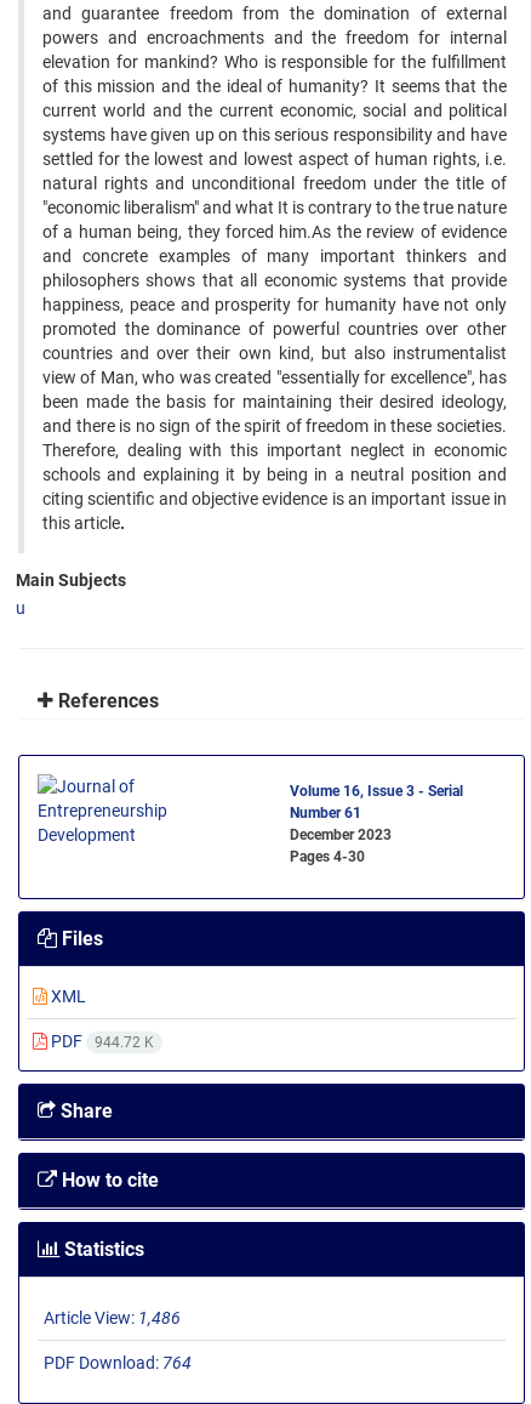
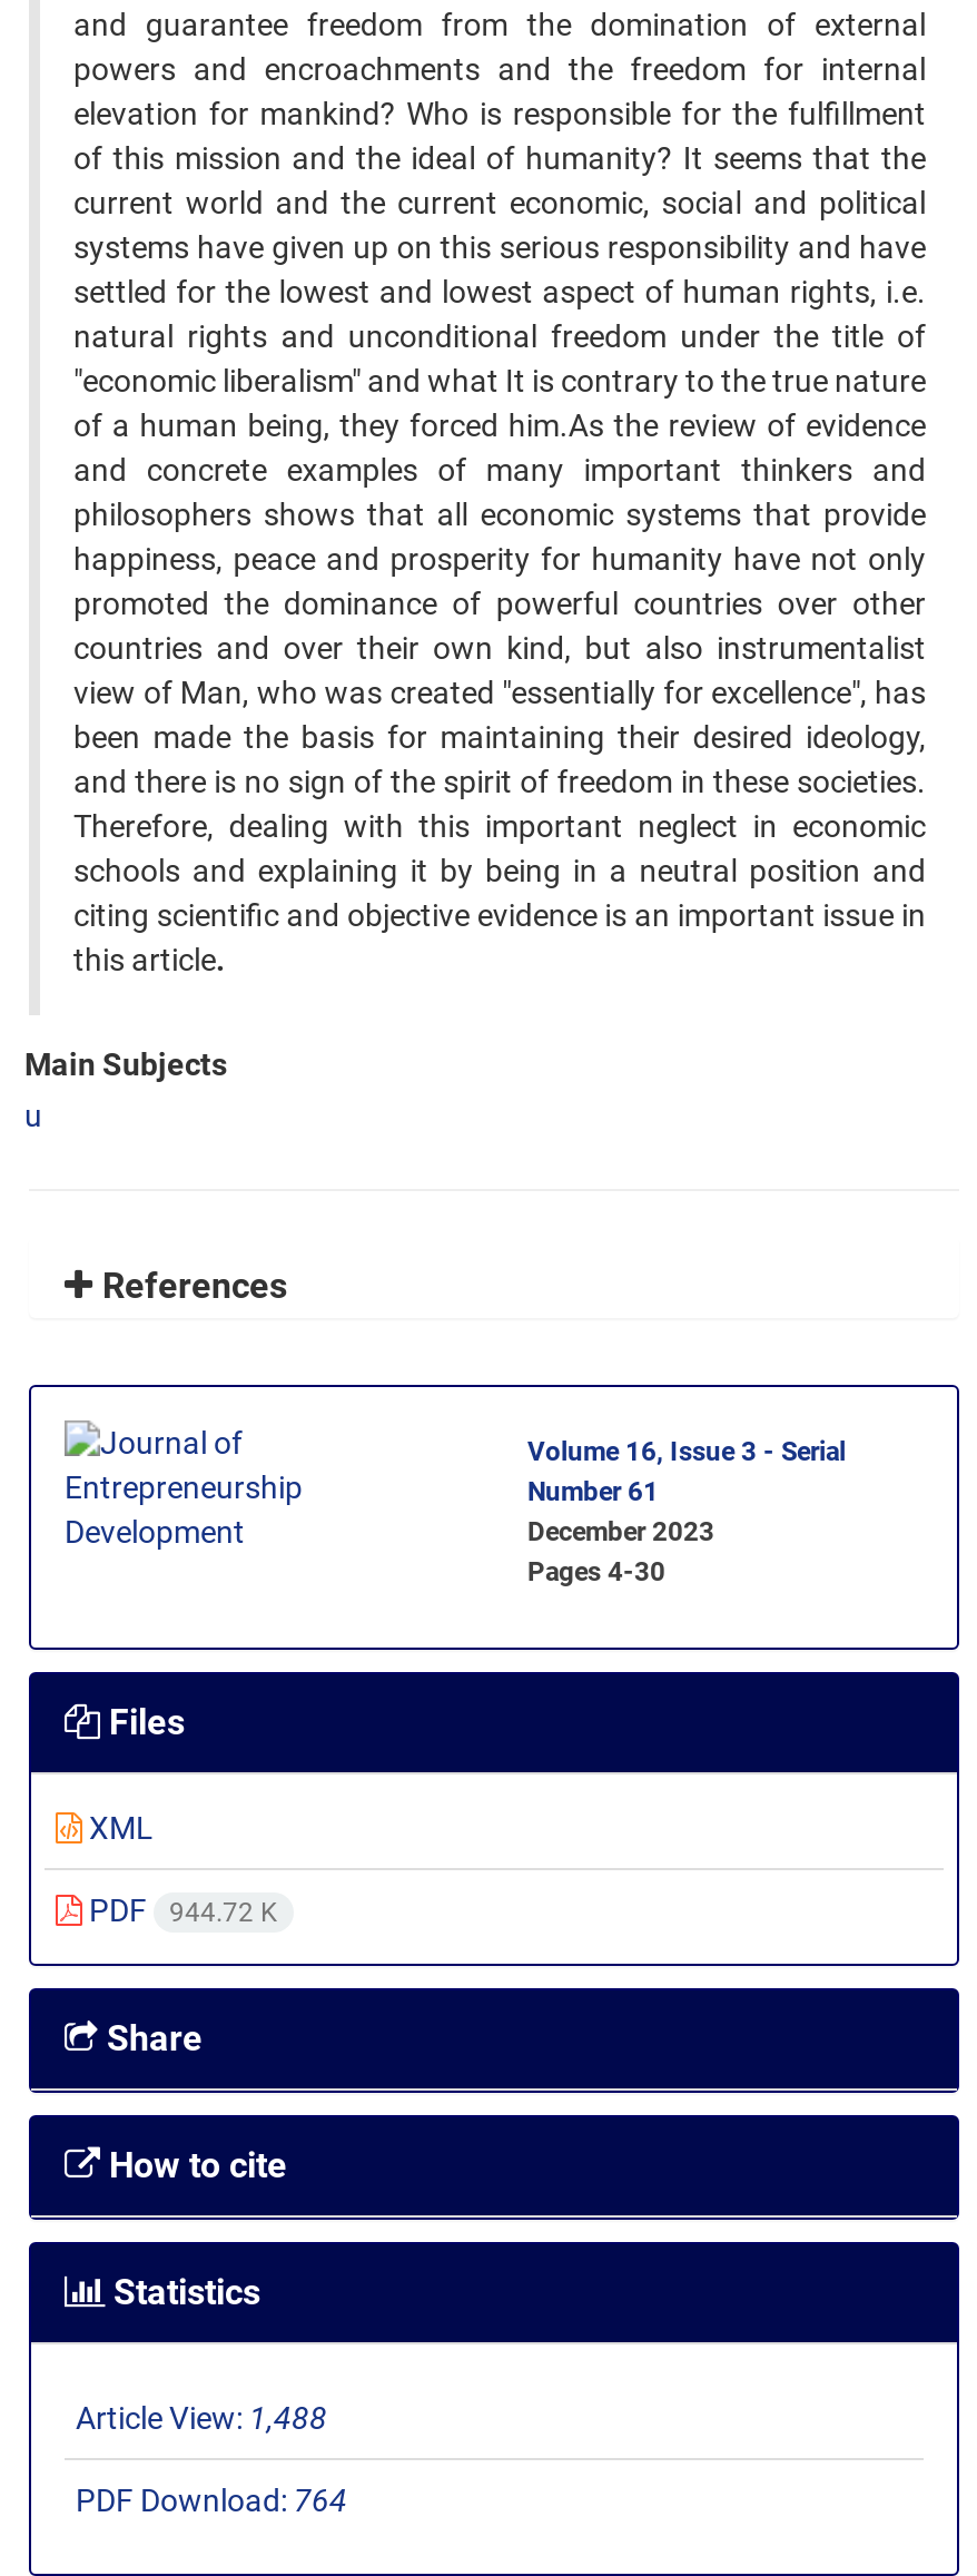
- Article View: 1,486
+ Article View: 1,488
